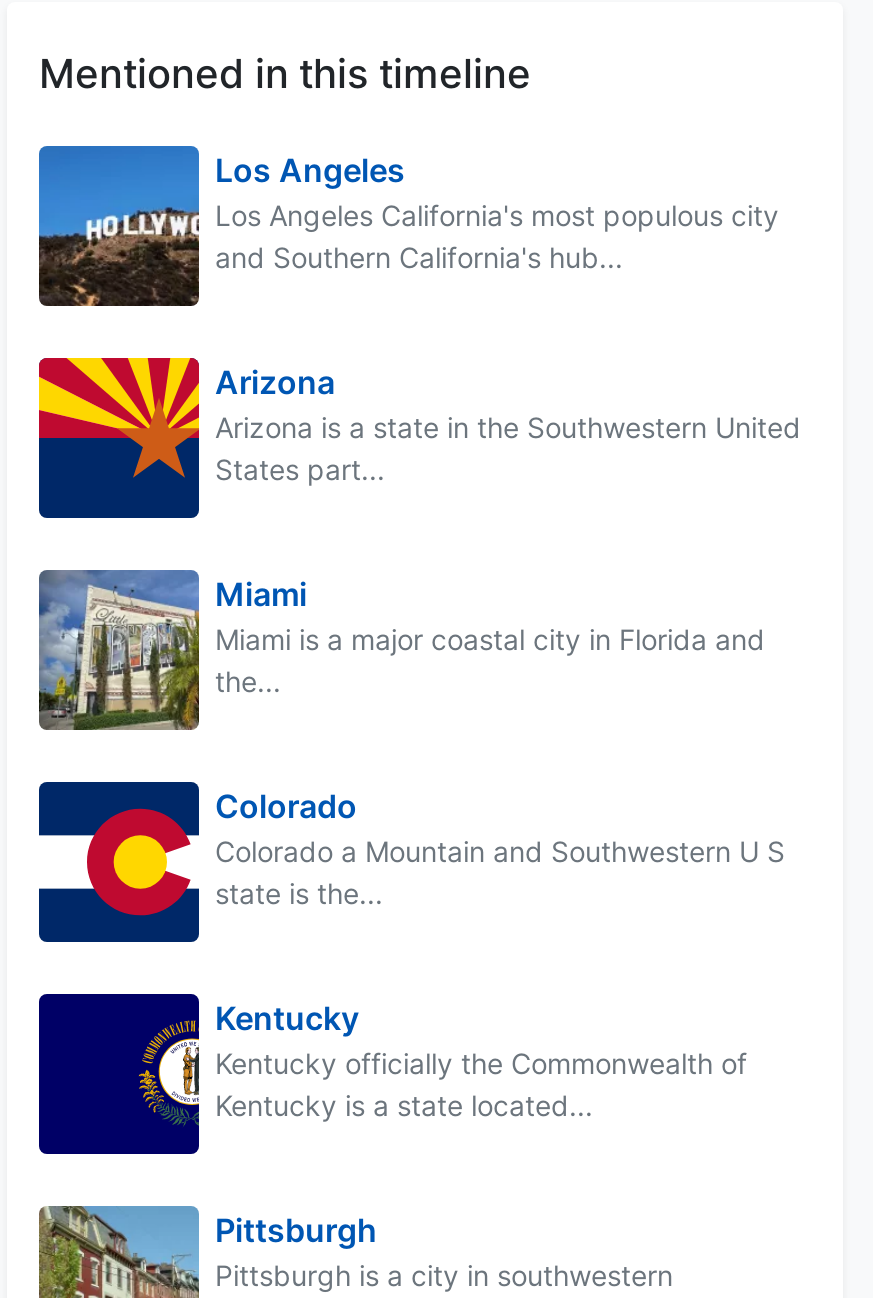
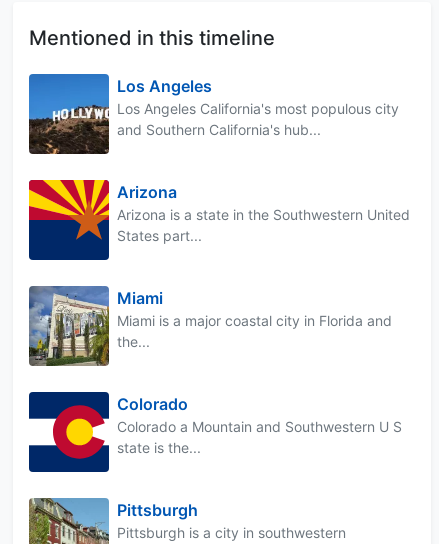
- [image]
- Kentucky
- Kentucky officially the Commonwealth of
- Kentucky is a state located...
